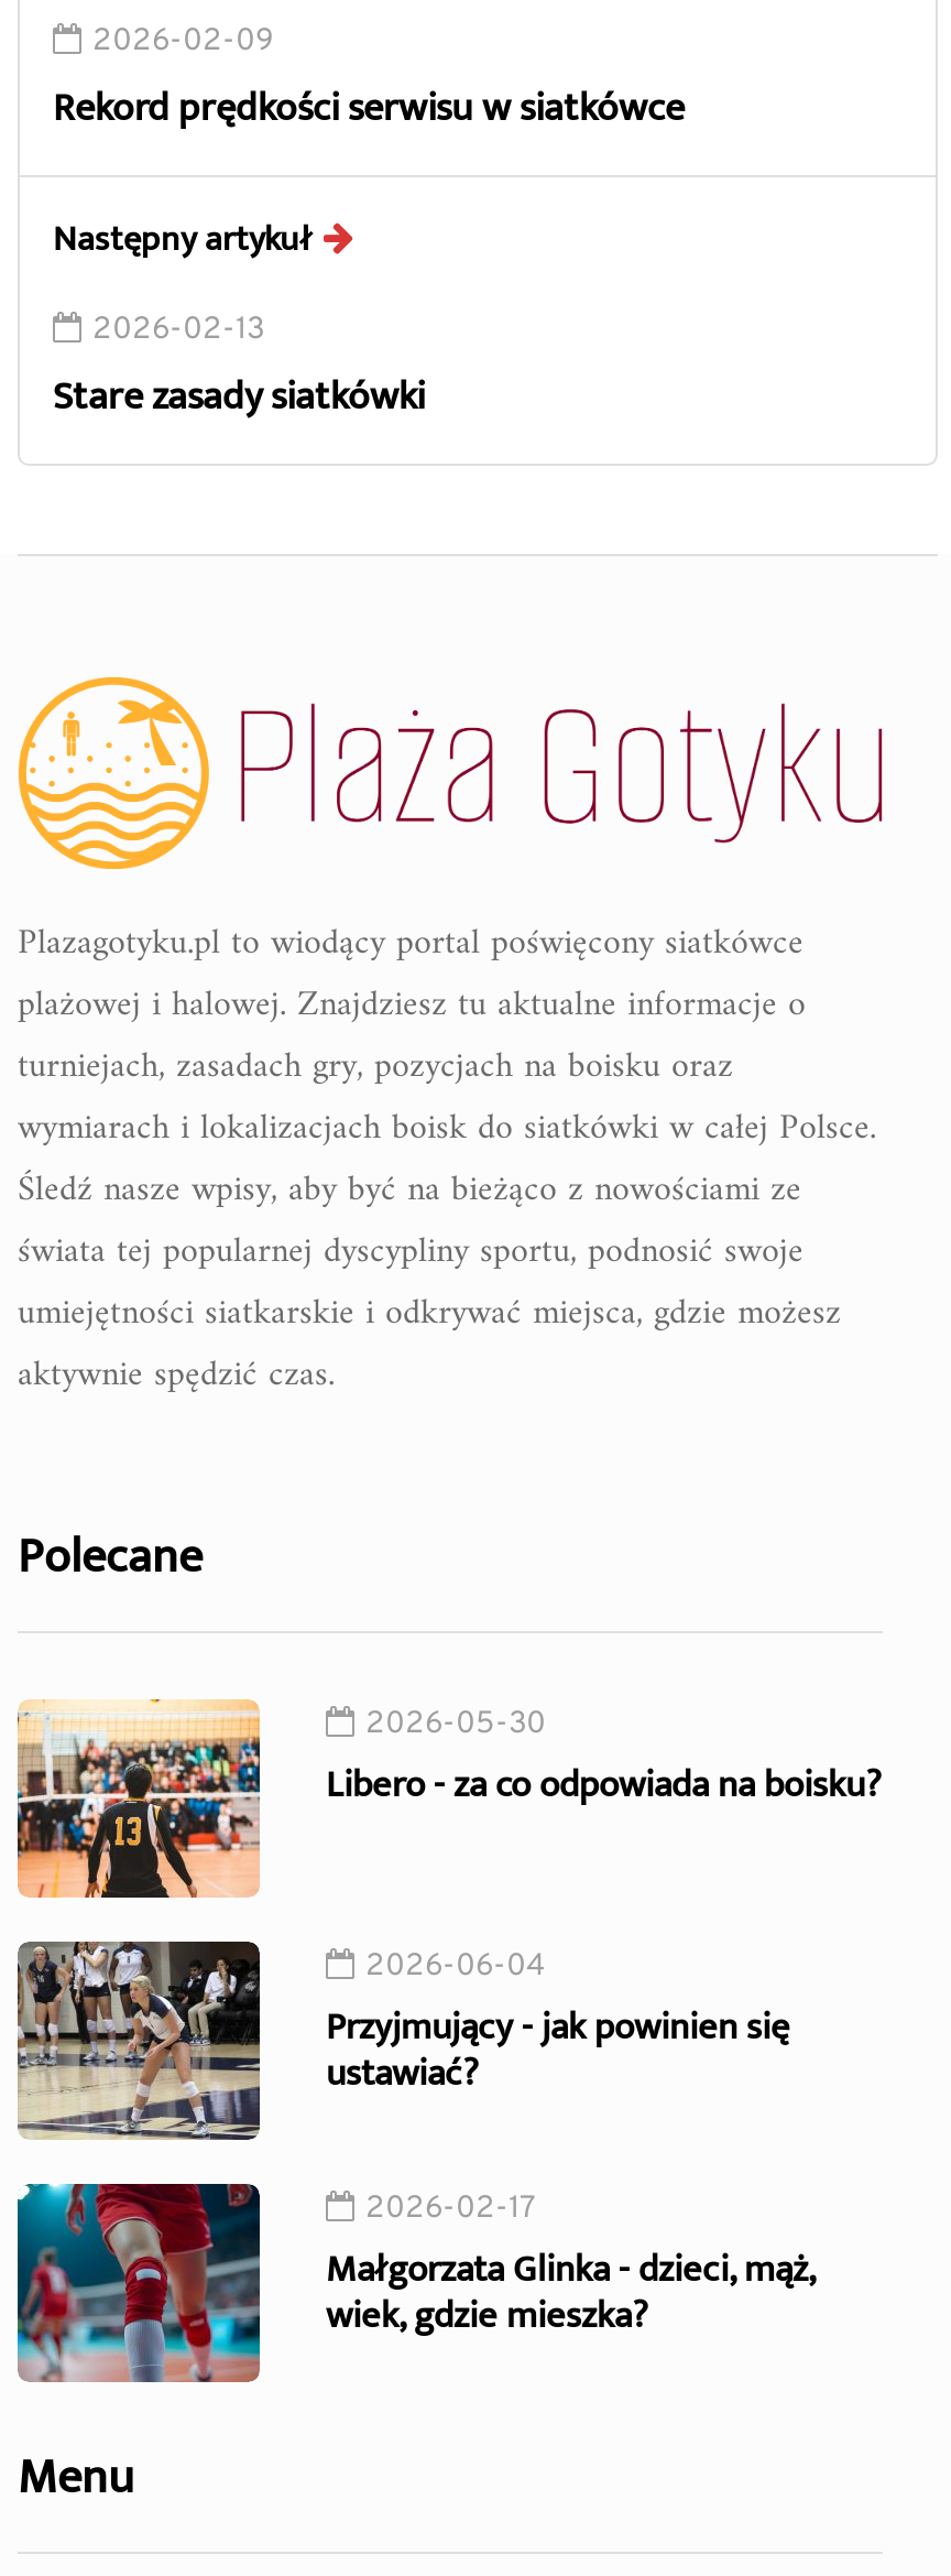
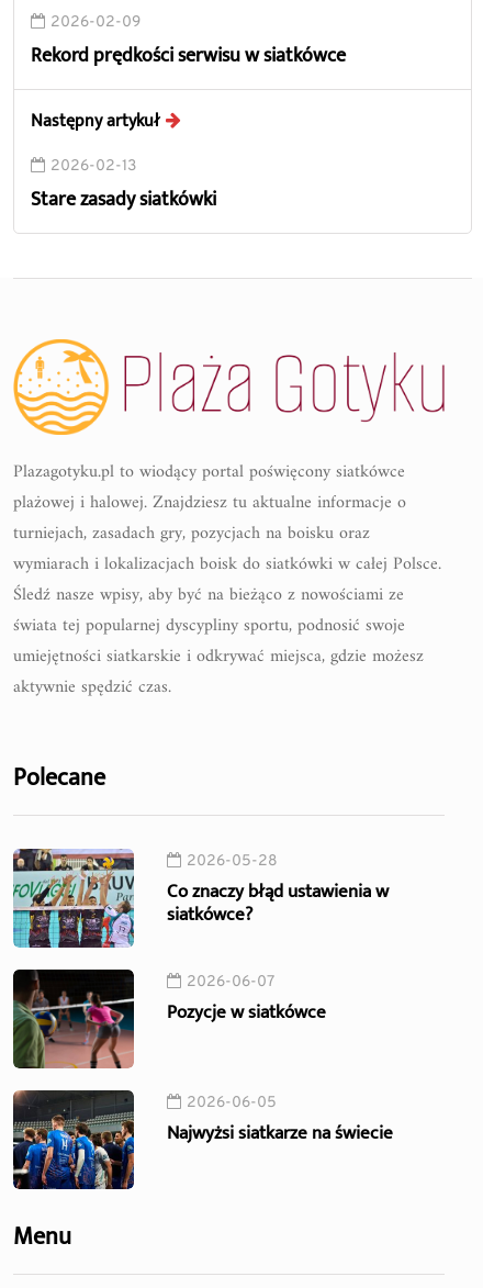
- [image]
- 2026-05-30
- Libero - za co odpowiada na boisku?
+ [image]
+ 2026-05-28
+ Co znaczy błąd ustawienia w
+ siatkówce?

- [image]
- 2026-06-04
- Przyjmujący - jak powinien się
- ustawiać?
+ [image]
+ 2026-06-07
+ Pozycje w siatkówce

- [image]
- 2026-02-17
- Małgorzata Glinka - dzieci, mąż,
- wiek, gdzie mieszka?
+ [image]
+ 2026-06-05
+ Najwyżsi siatkarze na świecie
